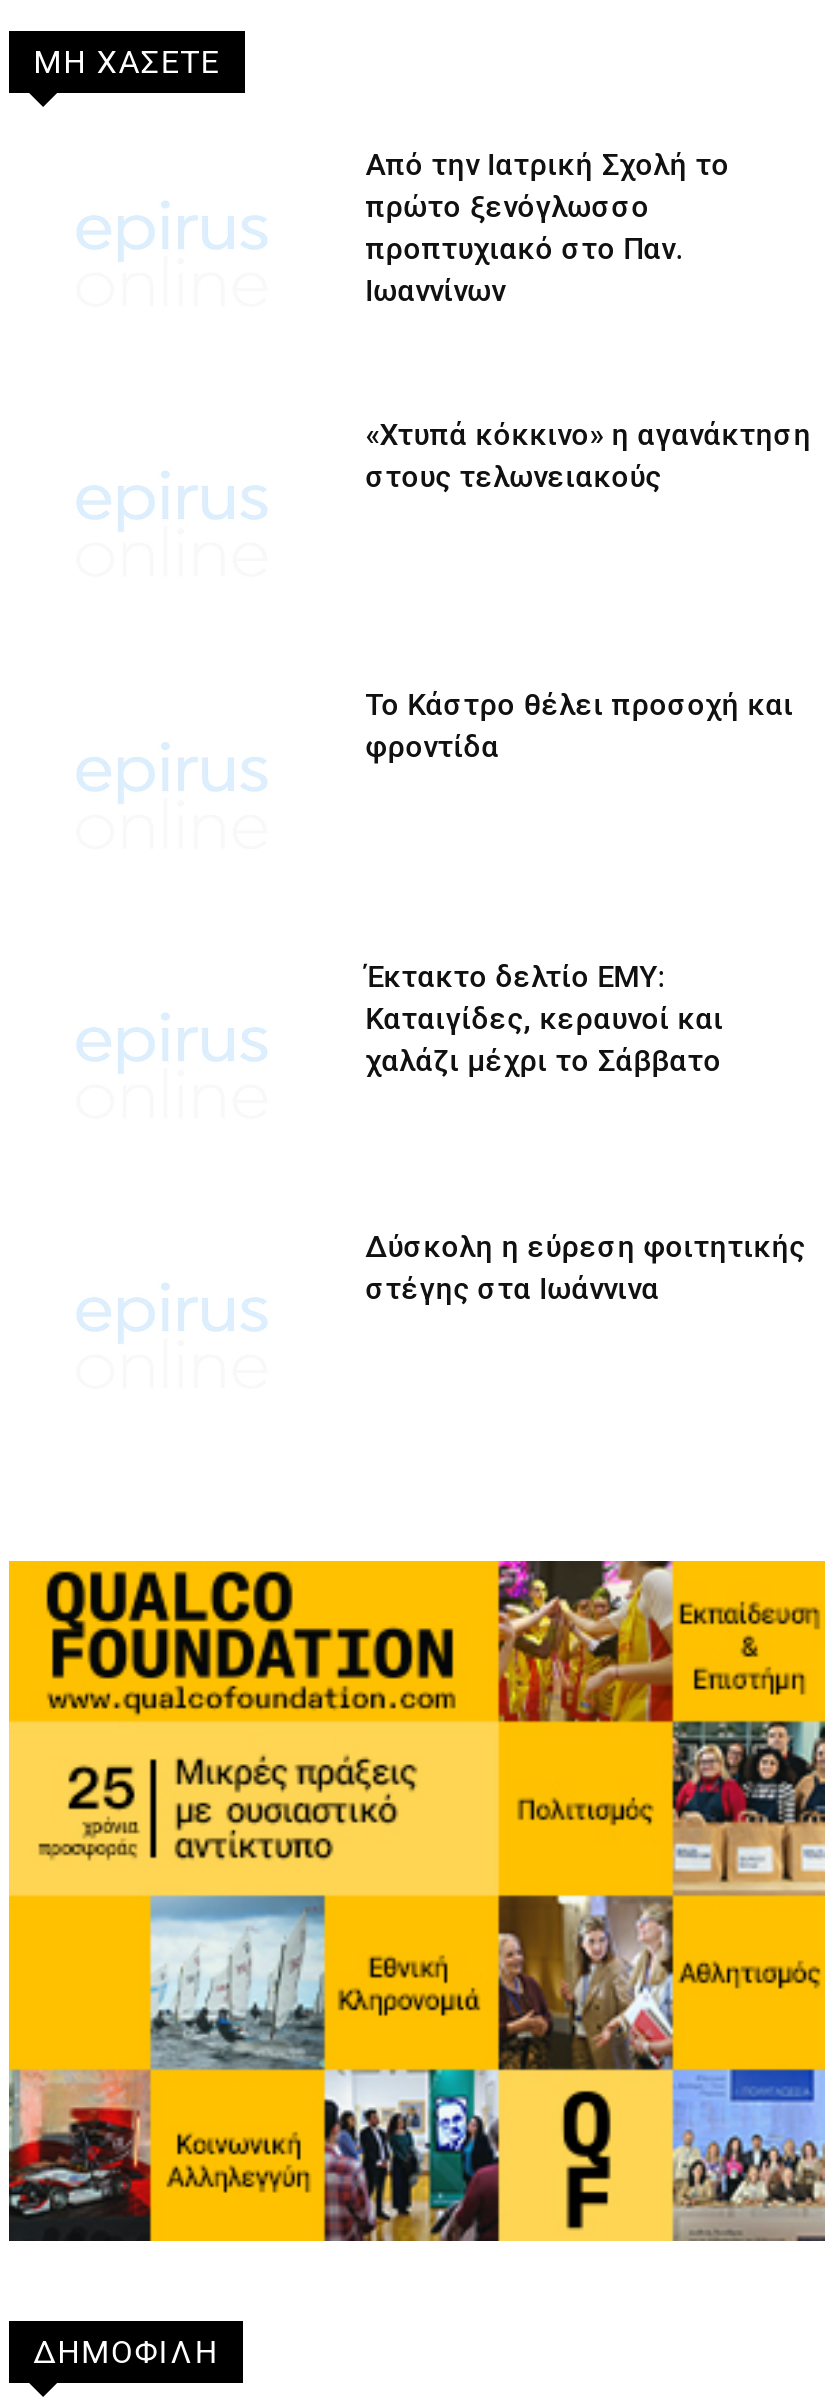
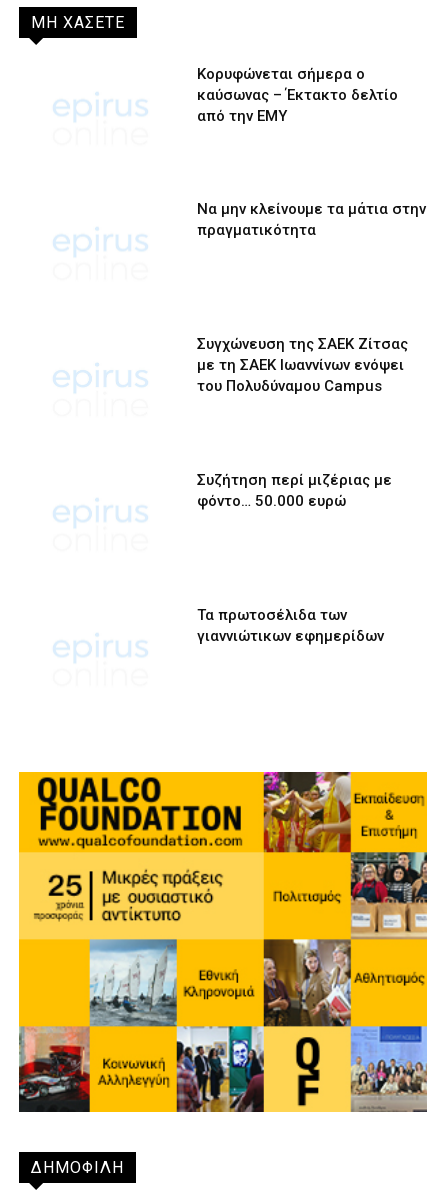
- Από την Ιατρική Σχολή το
- πρώτο ξενόγλωσσο
- προπτυχιακό στο Παν.
- Ιωαννίνων
+ Κορυφώνεται σήμερα ο
+ καύσωνας – Έκτακτο δελτίο
+ από την ΕΜΥ

- «Χτυπά κόκκινο» η αγανάκτηση
- στους τελωνειακούς
+ Να μην κλείνουμε τα μάτια στην
+ πραγματικότητα

- Το Κάστρο θέλει προσοχή και
- φροντίδα
+ Συγχώνευση της ΣΑΕΚ Ζίτσας
+ με τη ΣΑΕΚ Ιωαννίνων ενόψει
+ του Πολυδύναμου Campus

- Έκτακτο δελτίο ΕΜΥ:
- Καταιγίδες, κεραυνοί και
- χαλάζι μέχρι το Σάββατο
+ Συζήτηση περί μιζέριας με
+ φόντο… 50.000 ευρώ

- Δύσκολη η εύρεση φοιτητικής
- στέγης στα Ιωάννινα
+ Τα πρωτοσέλιδα των
+ γιαννιώτικων εφημερίδων
